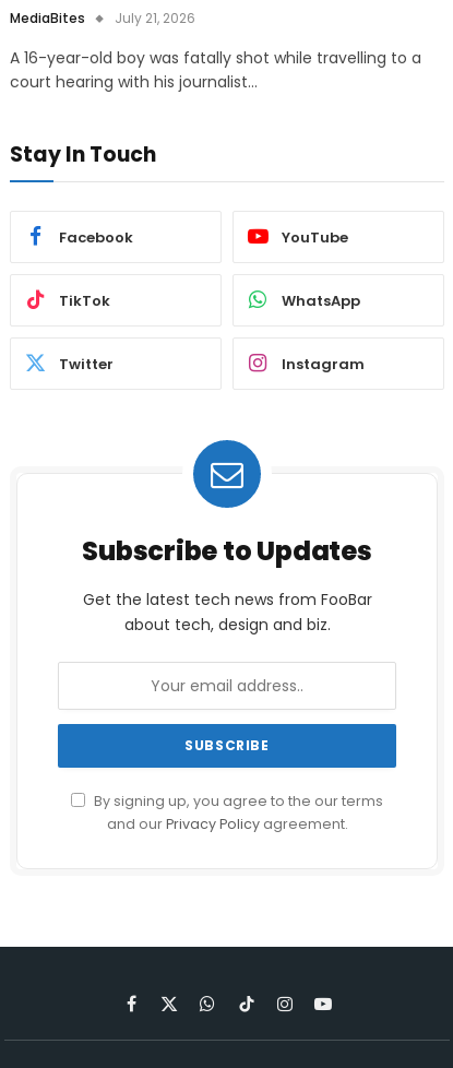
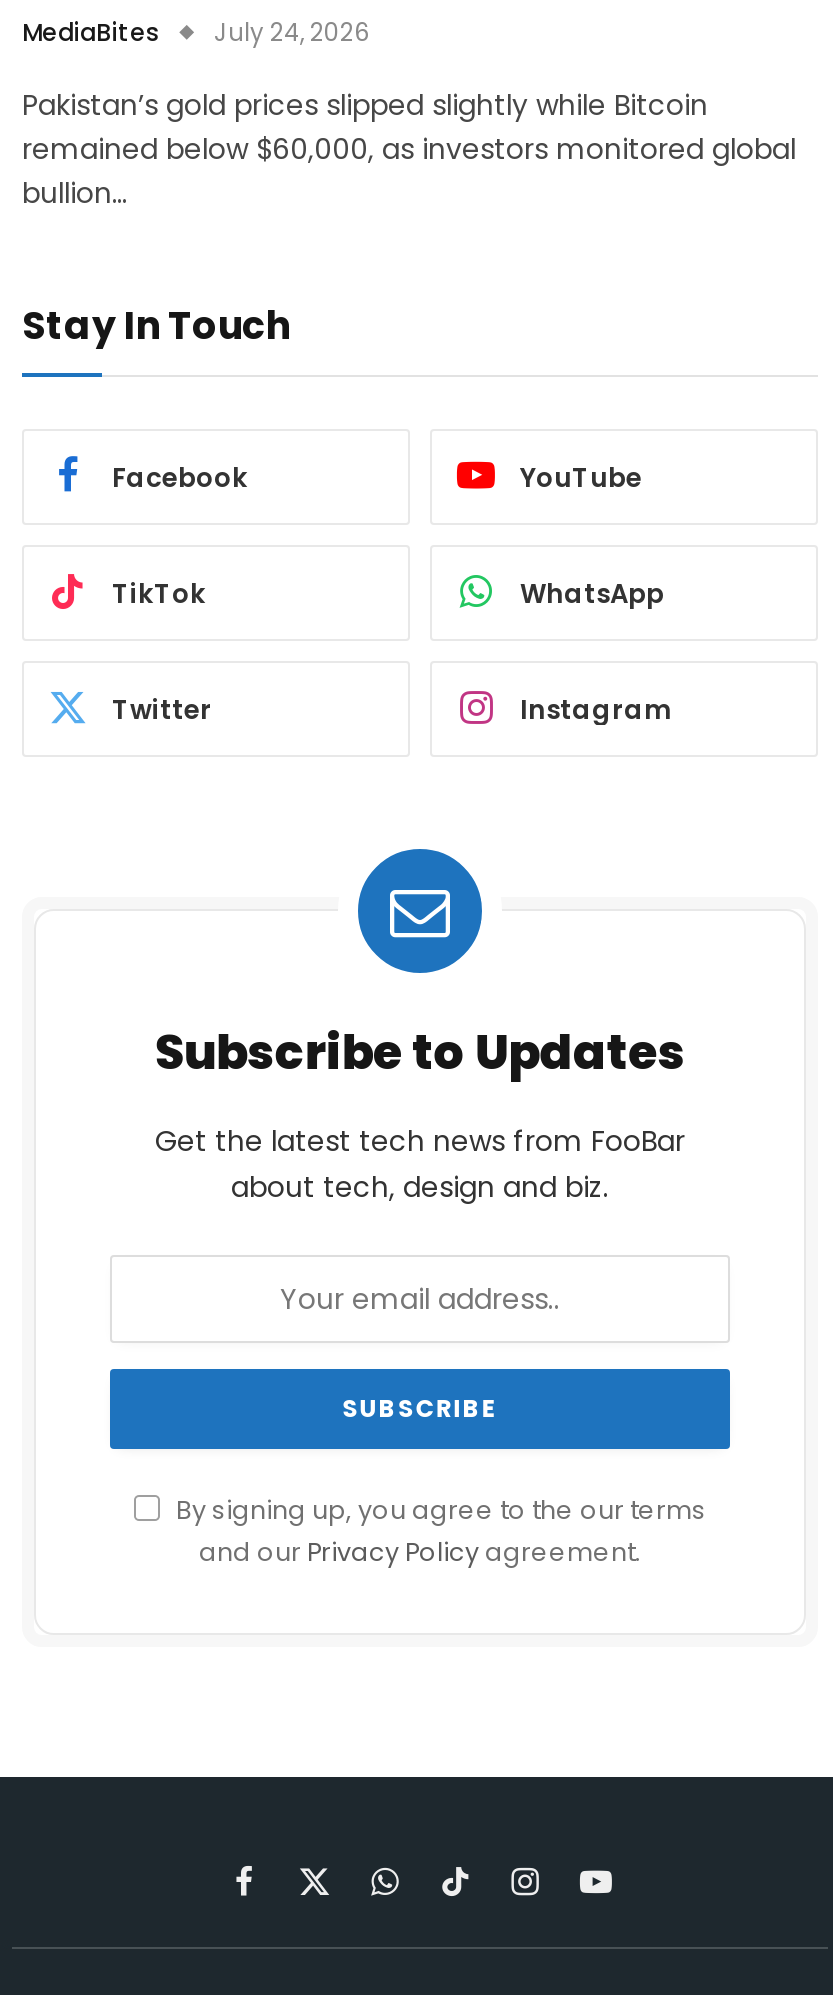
- MediaBites July 21, 2026
+ MediaBites July 24, 2026

- A 16-year-old boy was fatally shot while travelling to a
- court hearing with his journalist…
+ Pakistan’s gold prices slipped slightly while Bitcoin
+ remained below $60,000, as investors monitored global
+ bullion…
